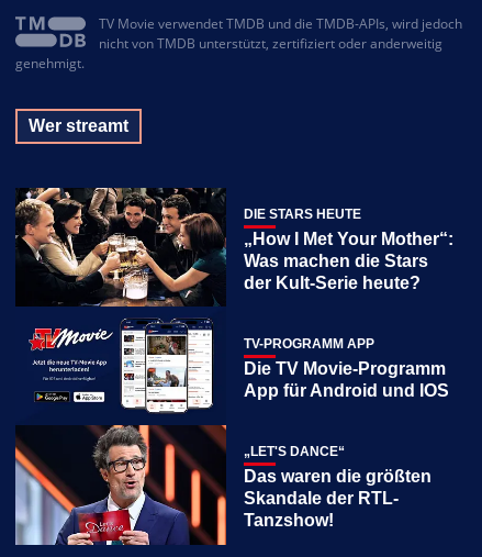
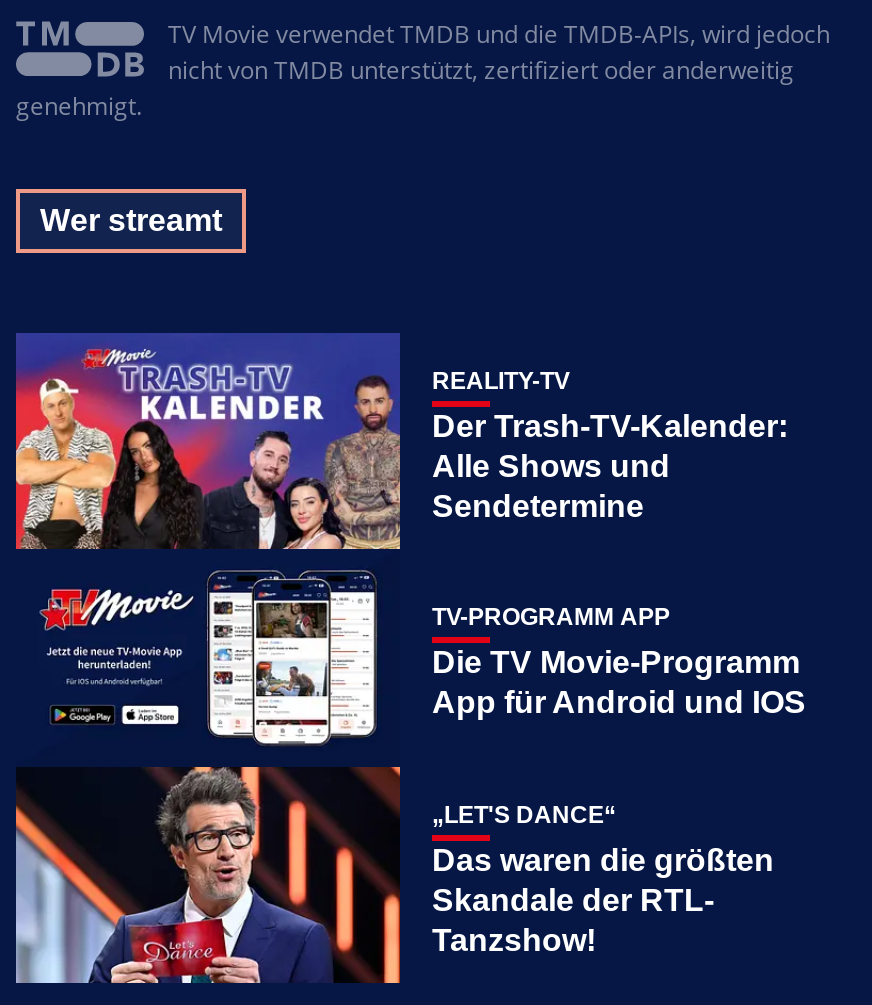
- [image]
- DIE STARS HEUTE
- „How I Met Your Mother“:
- Was machen die Stars
- der Kult-Serie heute?
+ [image]
+ REALITY-TV
+ Der Trash-TV-Kalender:
+ Alle Shows und
+ Sendetermine
